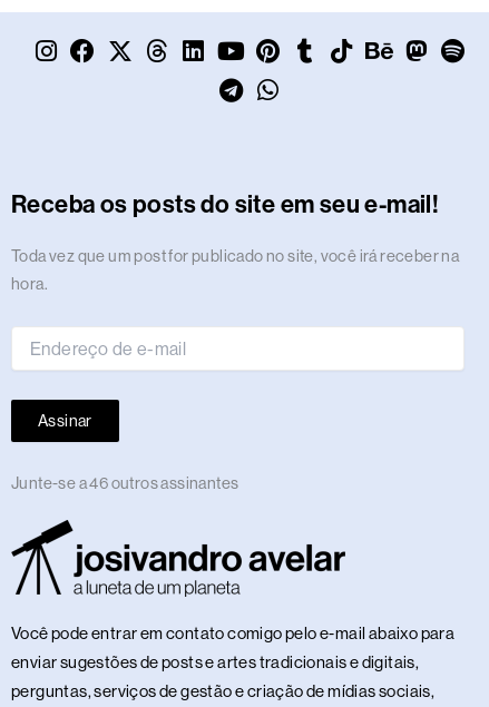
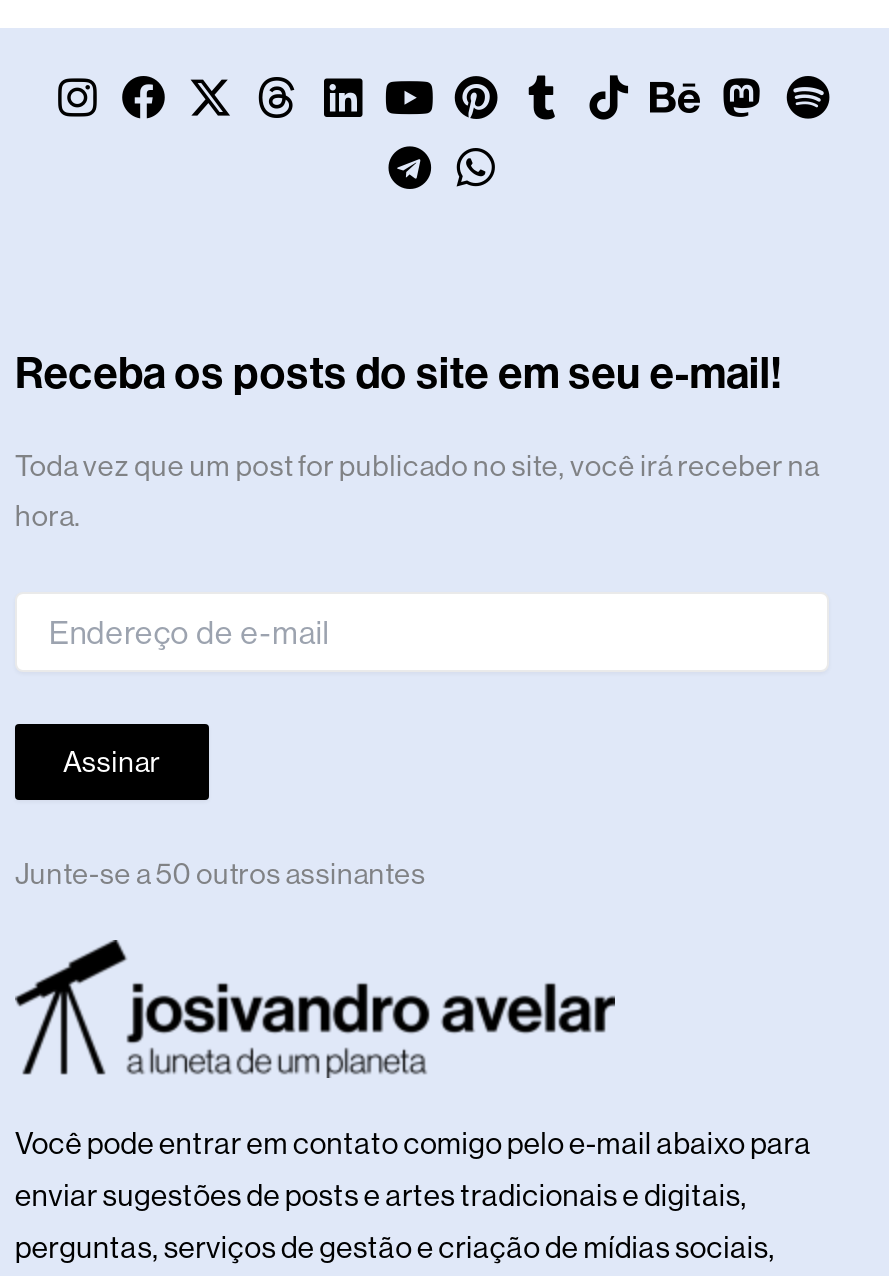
- Junte-se a 46 outros assinantes
+ Junte-se a 50 outros assinantes
